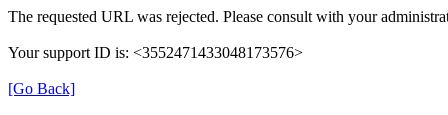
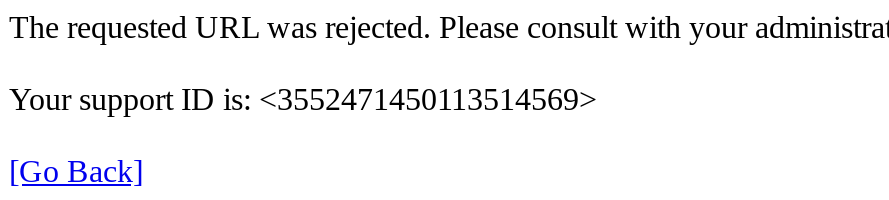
- Your support ID is: <3552471433048173576>
+ Your support ID is: <3552471450113514569>
